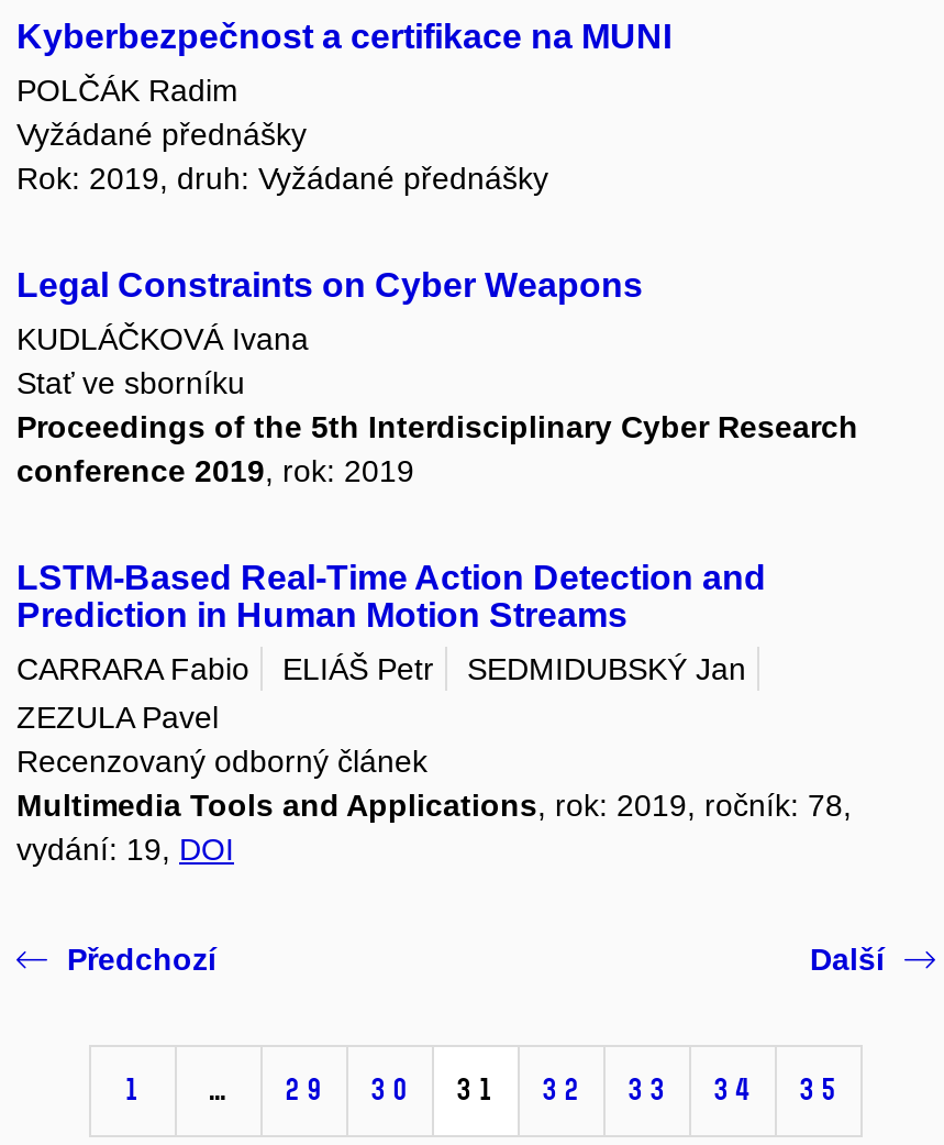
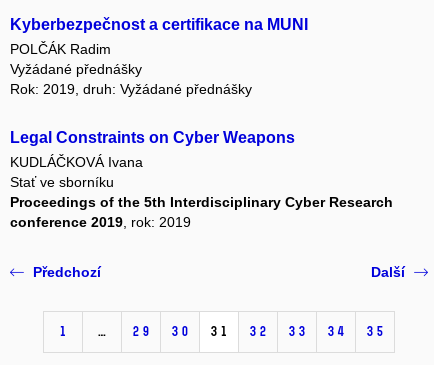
- LSTM-Based Real-Time Action Detection and
- Prediction in Human Motion Streams
- CARRARA Fabio
- ELIÁŠ Petr
- SEDMIDUBSKÝ Jan
- ZEZULA Pavel
- Recenzovaný odborný článek
- Multimedia Tools and Applications, rok: 2019, ročník: 78,
- vydání: 19, DOI
